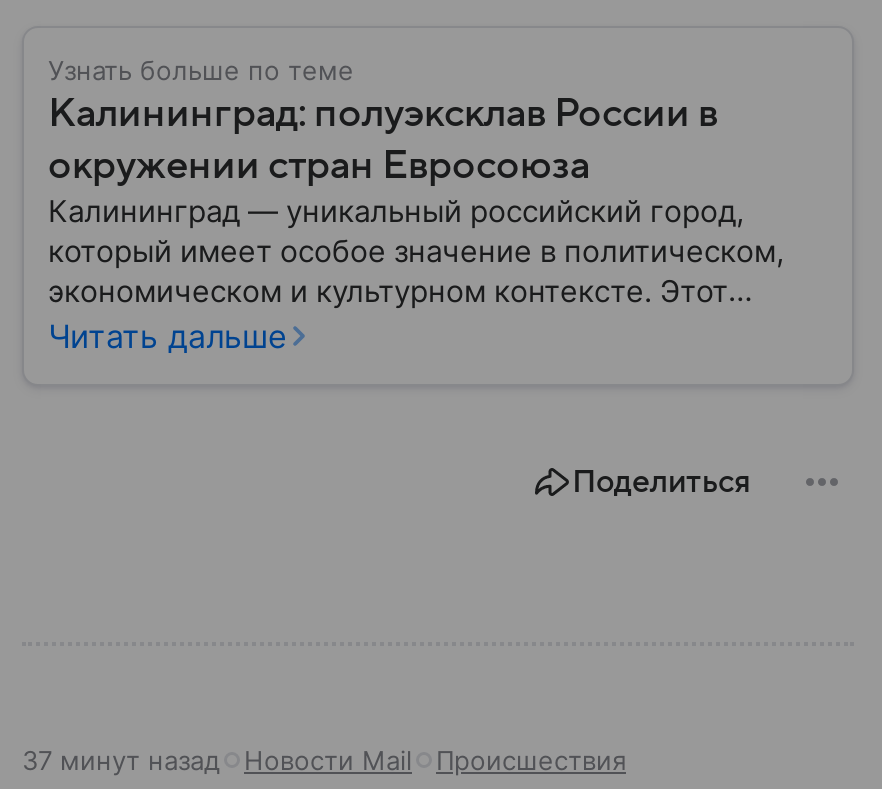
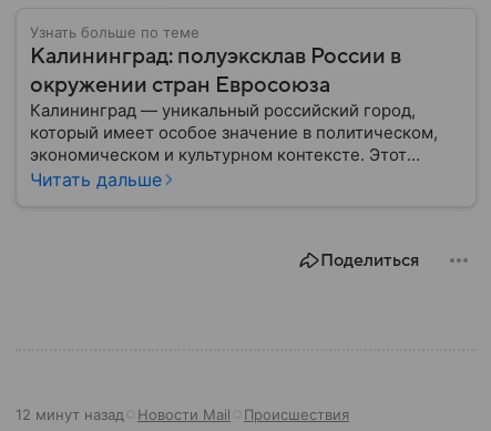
- 37 минут назад Новости Mail Происшествия
+ 12 минут назад Новости Mail Происшествия
